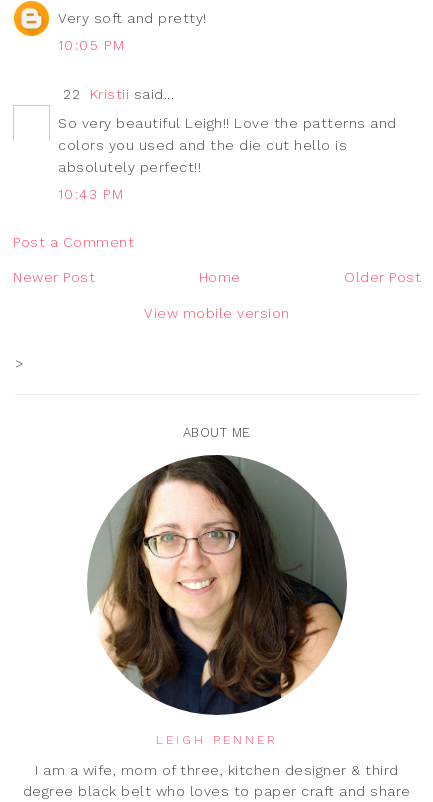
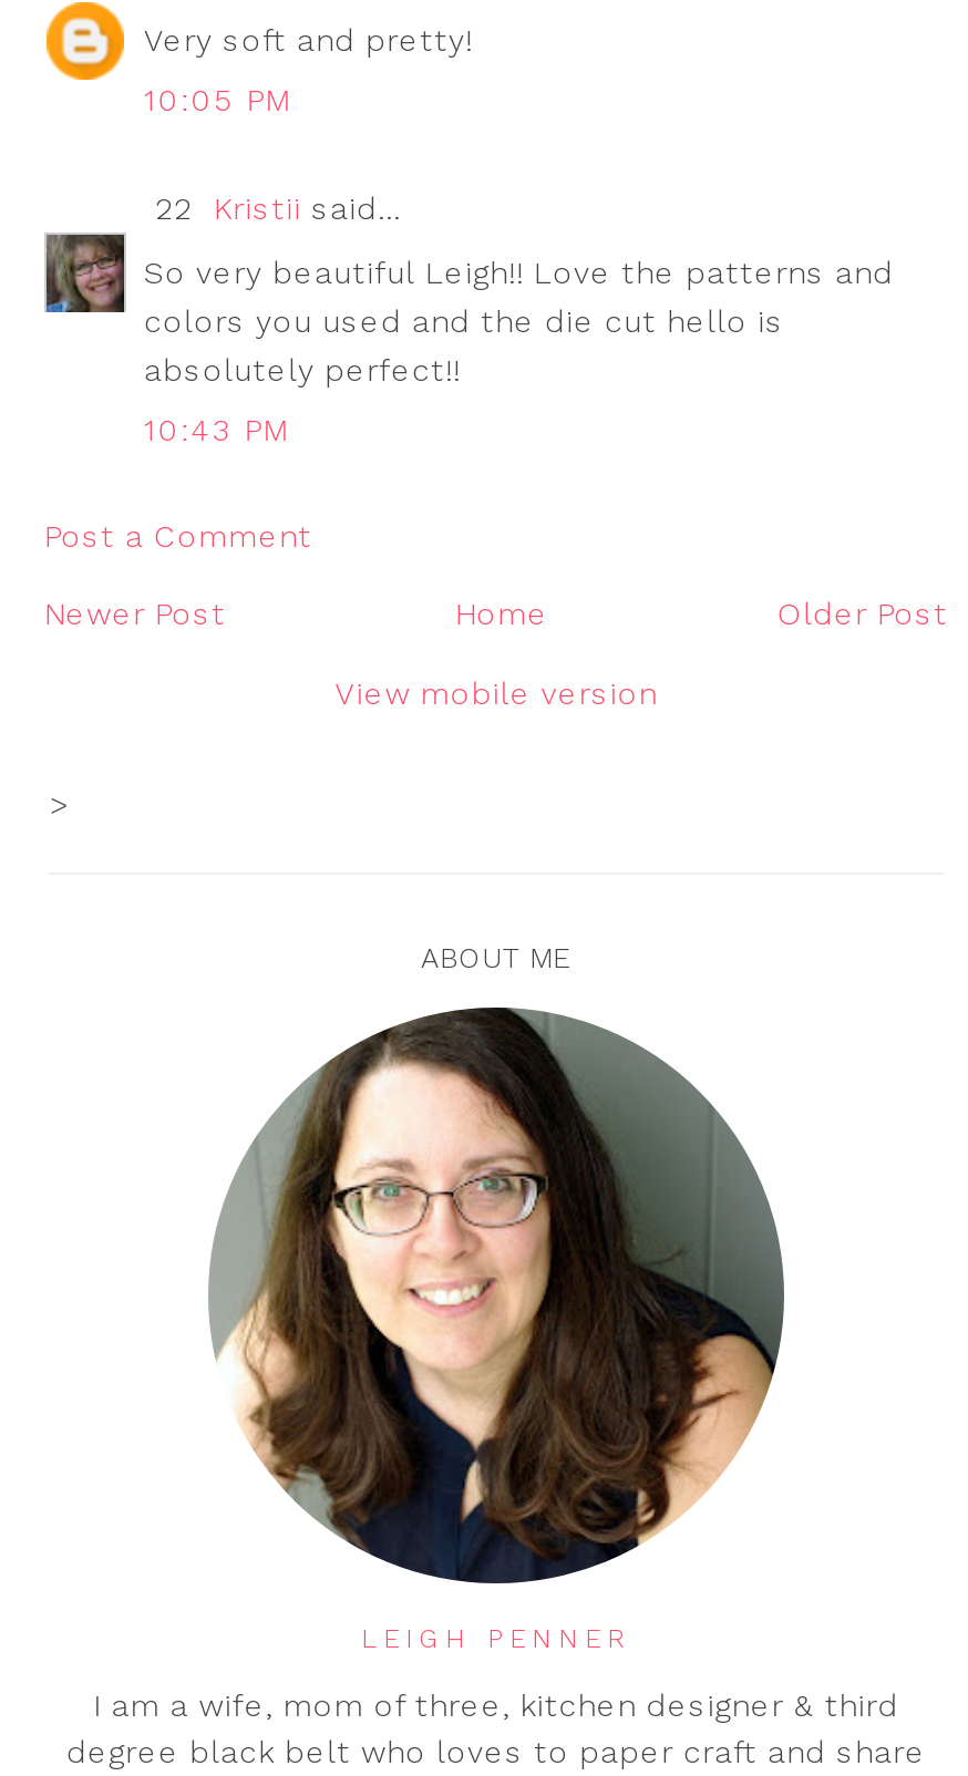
+ [image]
